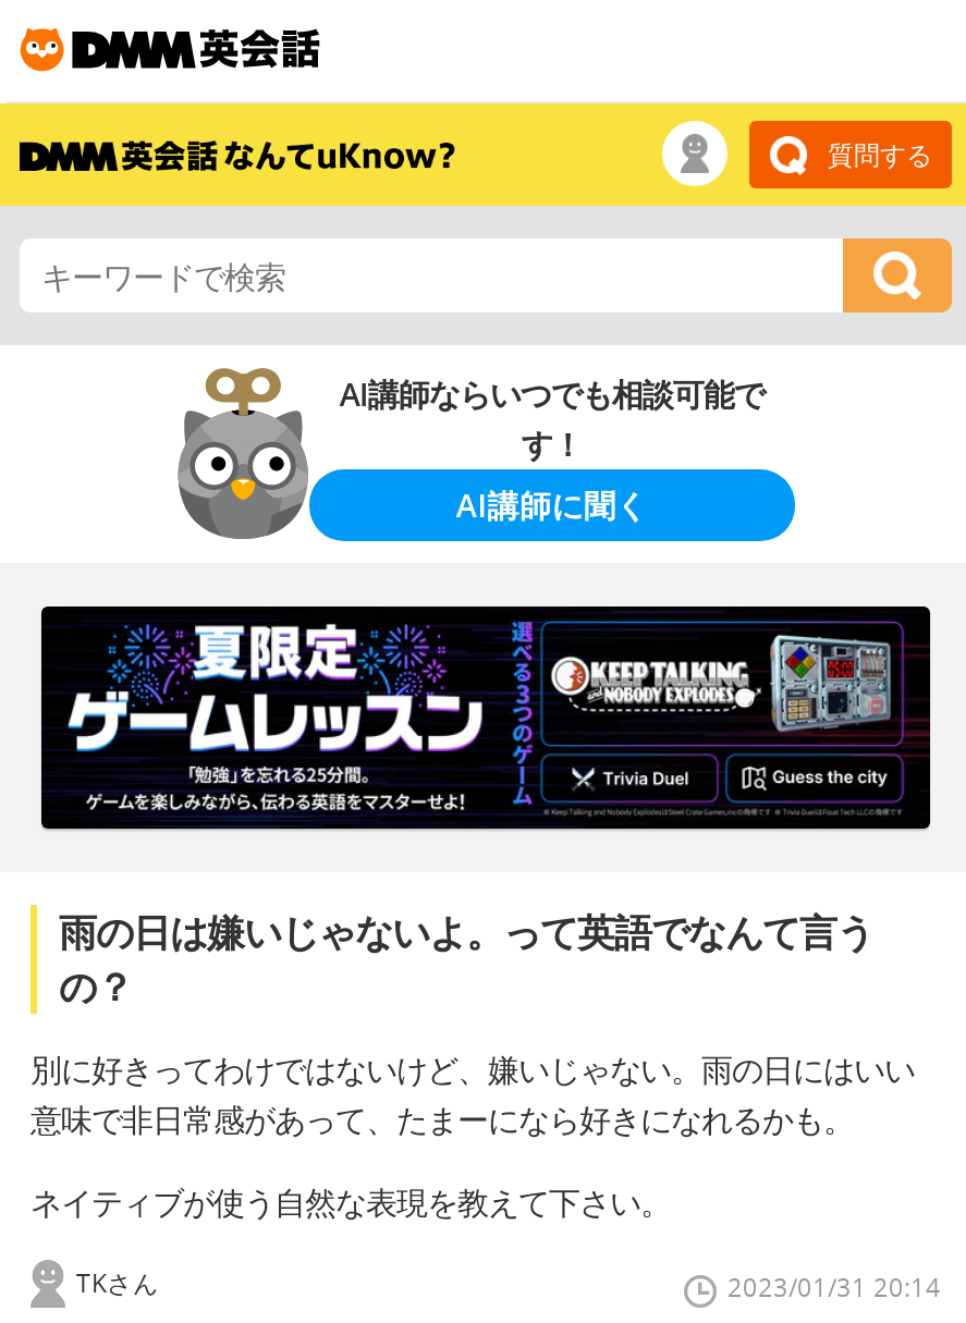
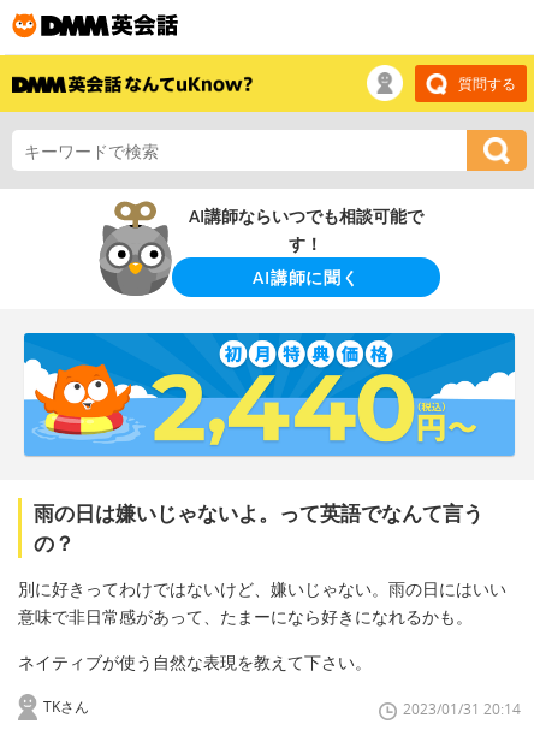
- [image]
+ [image]
